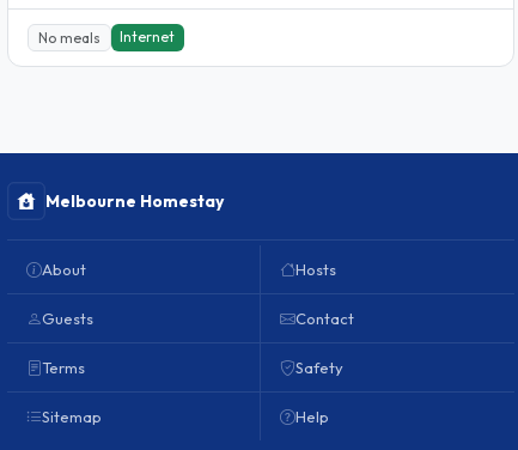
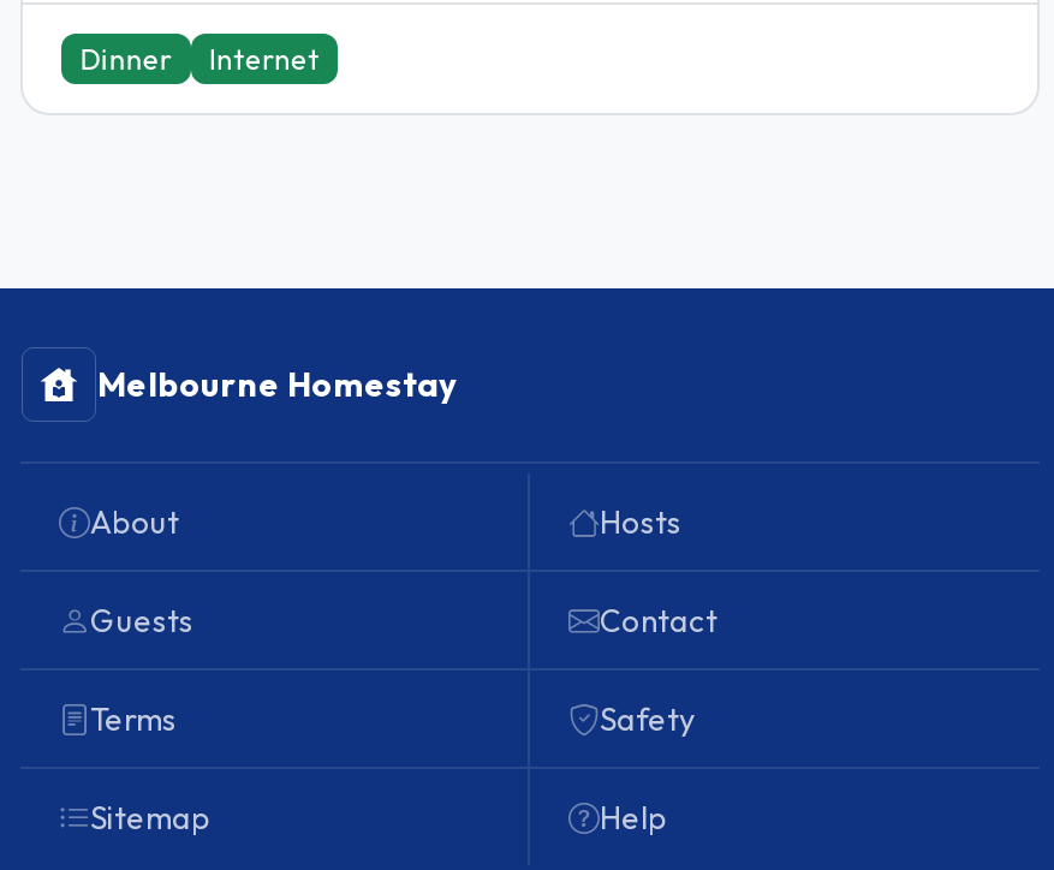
- No meals
+ Dinner
